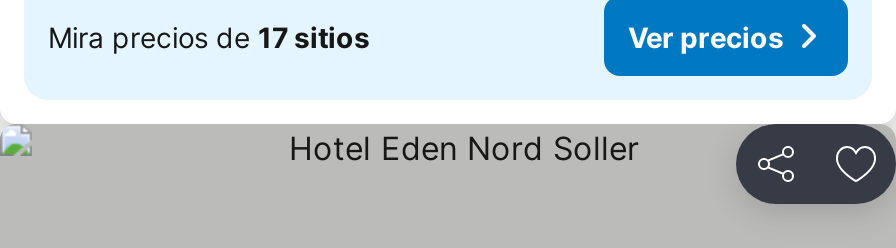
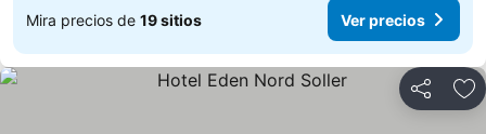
- Mira precios de 17 sitios
+ Mira precios de 19 sitios
